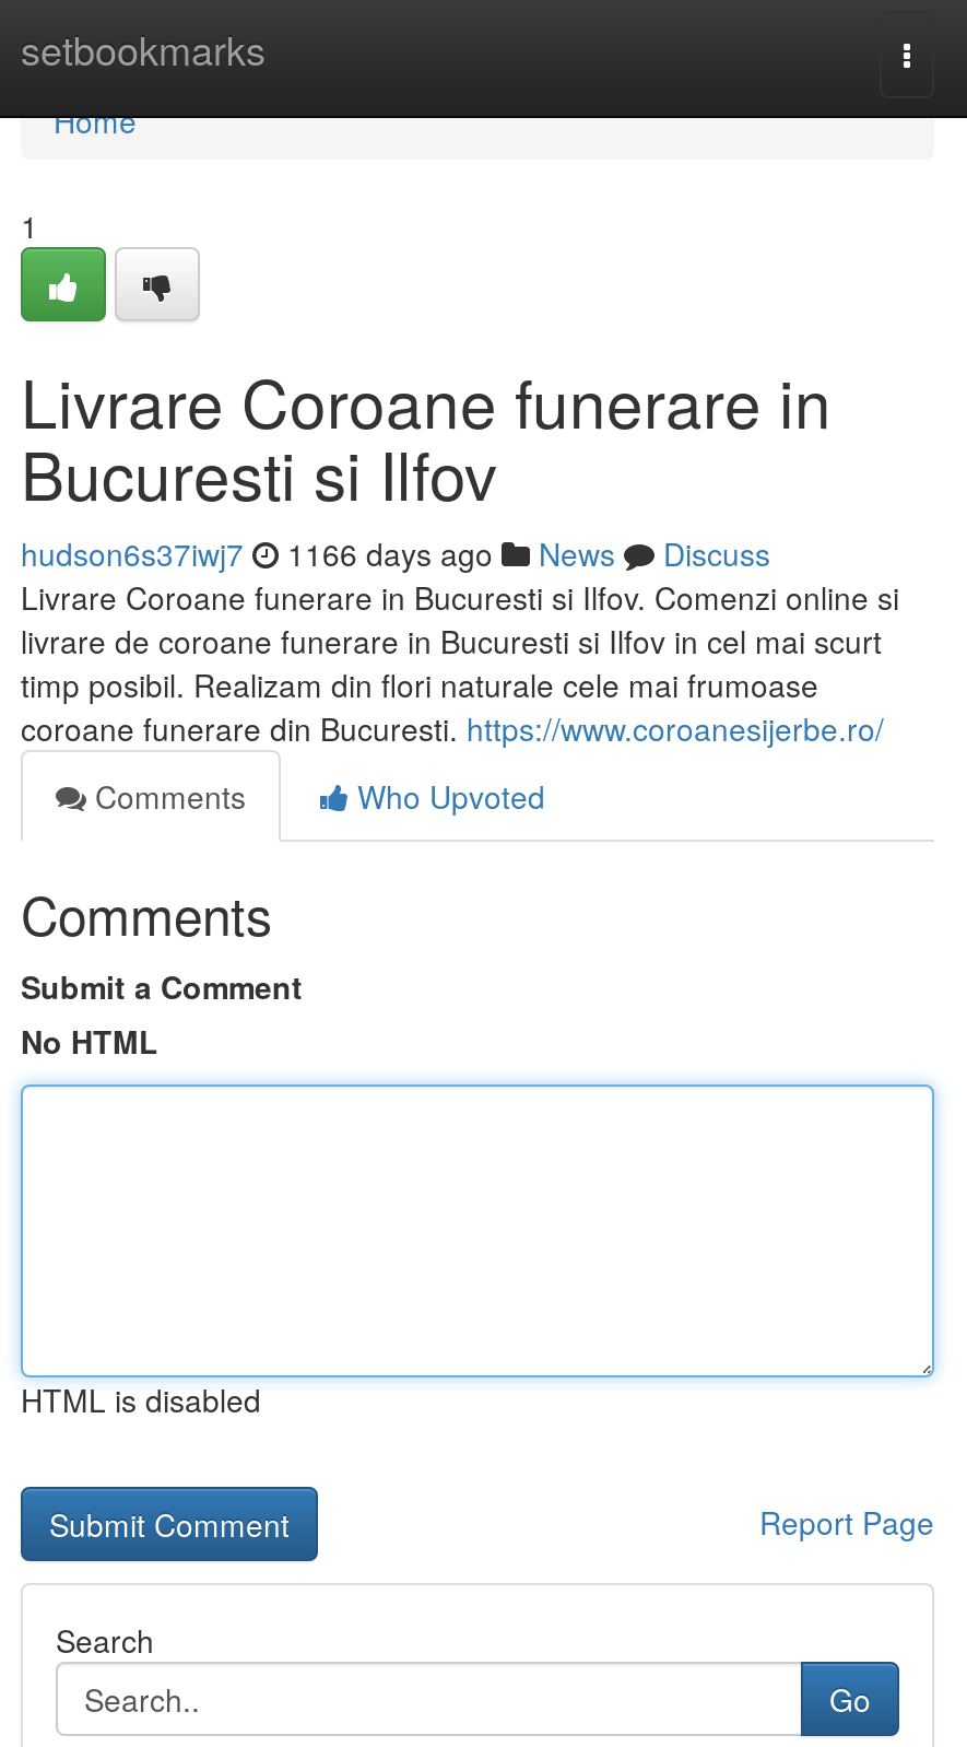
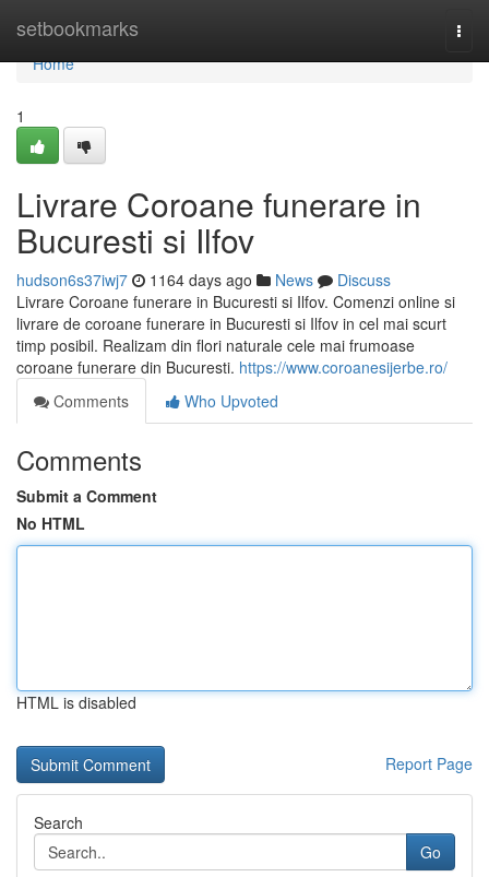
- hudson6s37iwj7 1166 days ago News Discuss
+ hudson6s37iwj7 1164 days ago News Discuss
